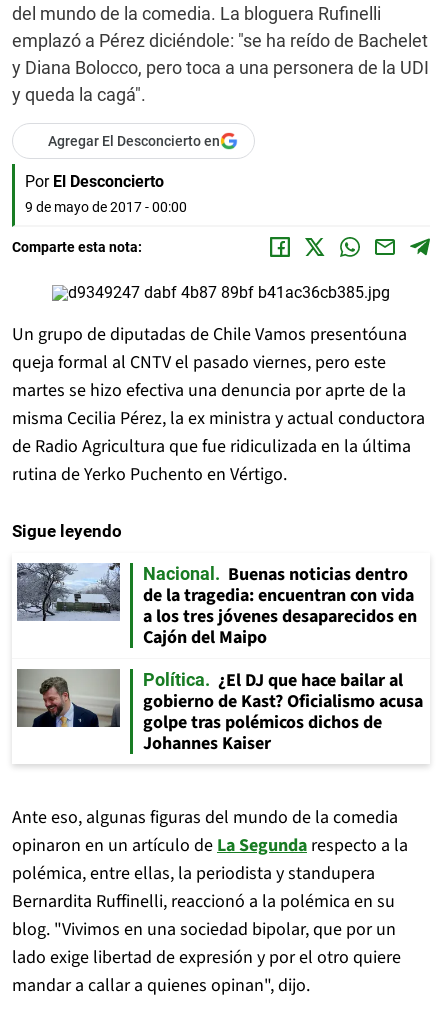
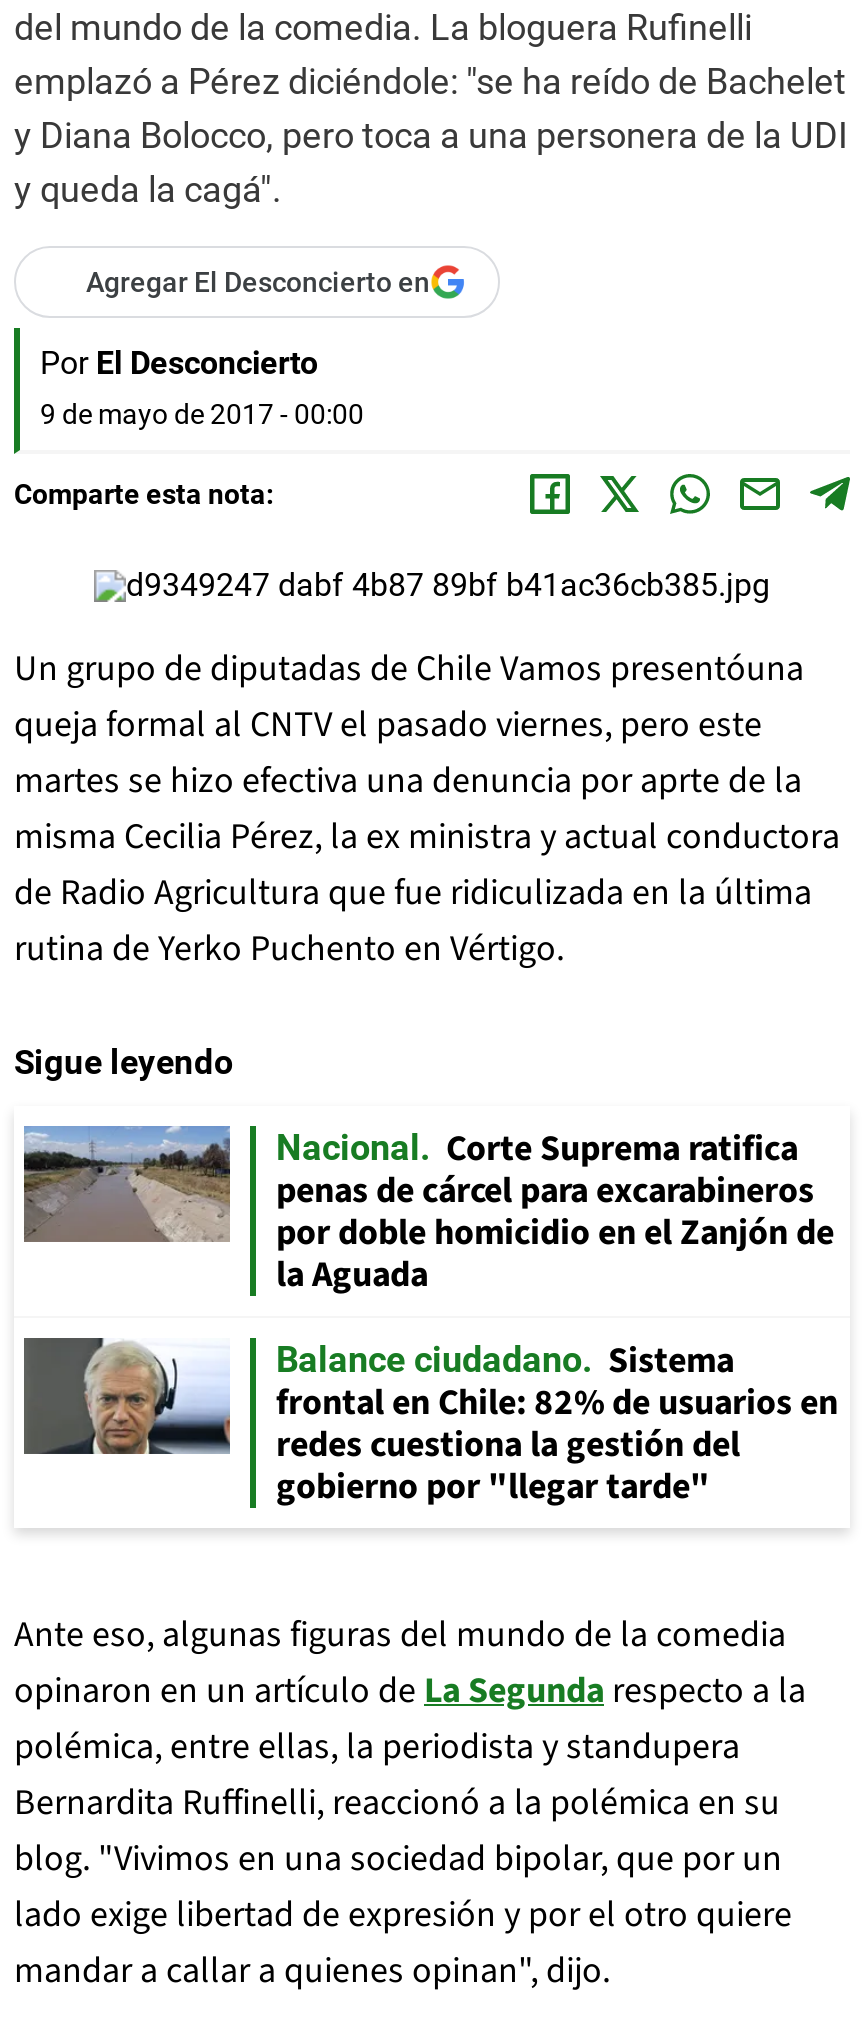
- [image]
- Buenas noticias dentro
- de la tragedia: encuentran con vida
- a los tres jóvenes desaparecidos en
- Cajón del Maipo
+ [image]
+ Corte Suprema ratifica
+ penas de cárcel para excarabineros
+ por doble homicidio en el Zanjón de
+ la Aguada

- [image]
- Política
- ¿El DJ que hace bailar al
- gobierno de Kast? Oficialismo acusa
- golpe tras polémicos dichos de
- Johannes Kaiser
+ [image]
+ Balance ciudadano
+ Sistema
+ frontal en Chile: 82% de usuarios en
+ redes cuestiona la gestión del
+ gobierno por "llegar tarde"
